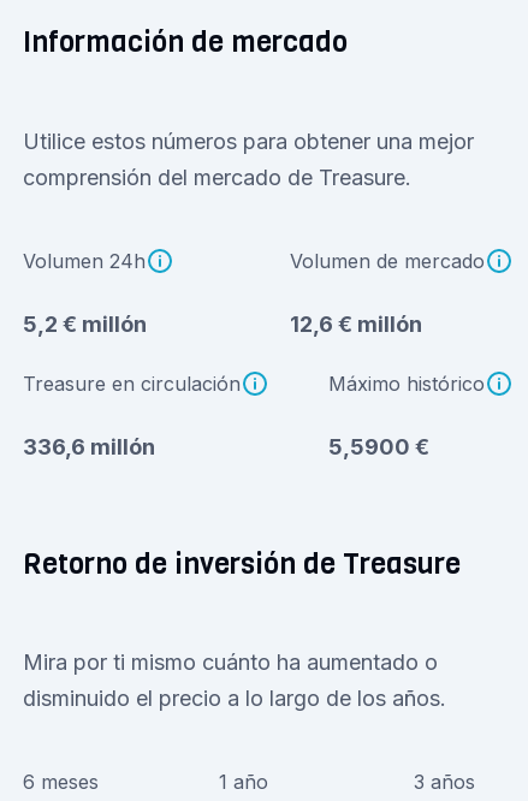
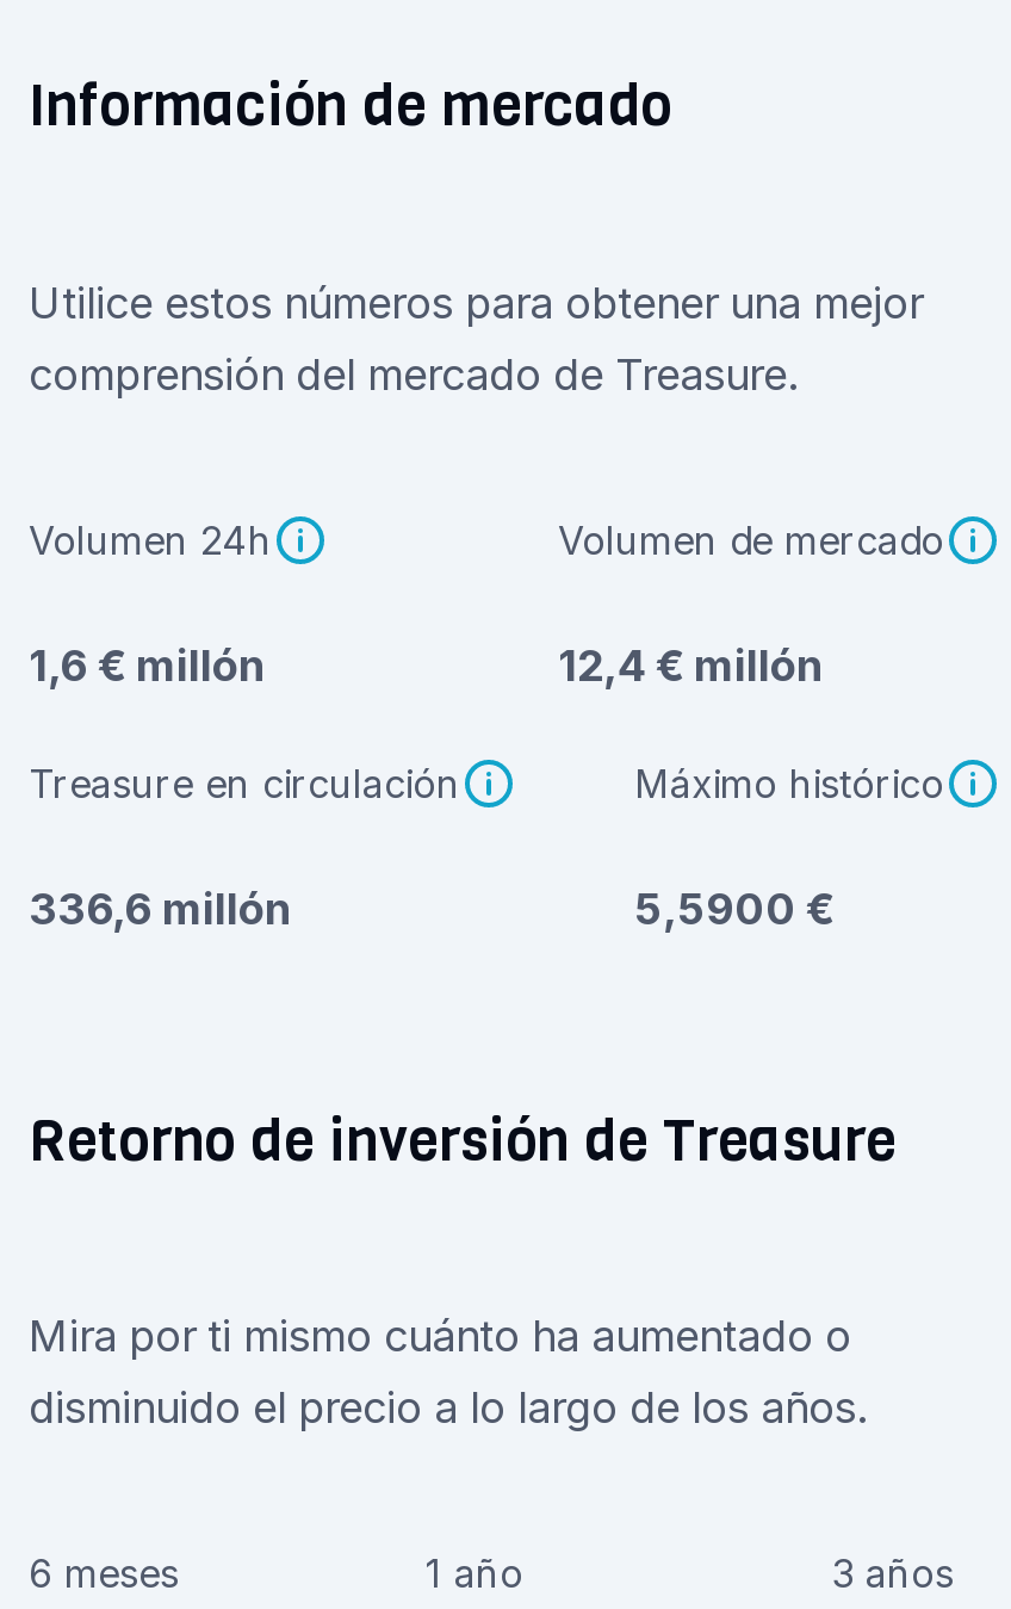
- 5,2 € millón
+ 1,6 € millón

- 12,6 € millón
+ 12,4 € millón
